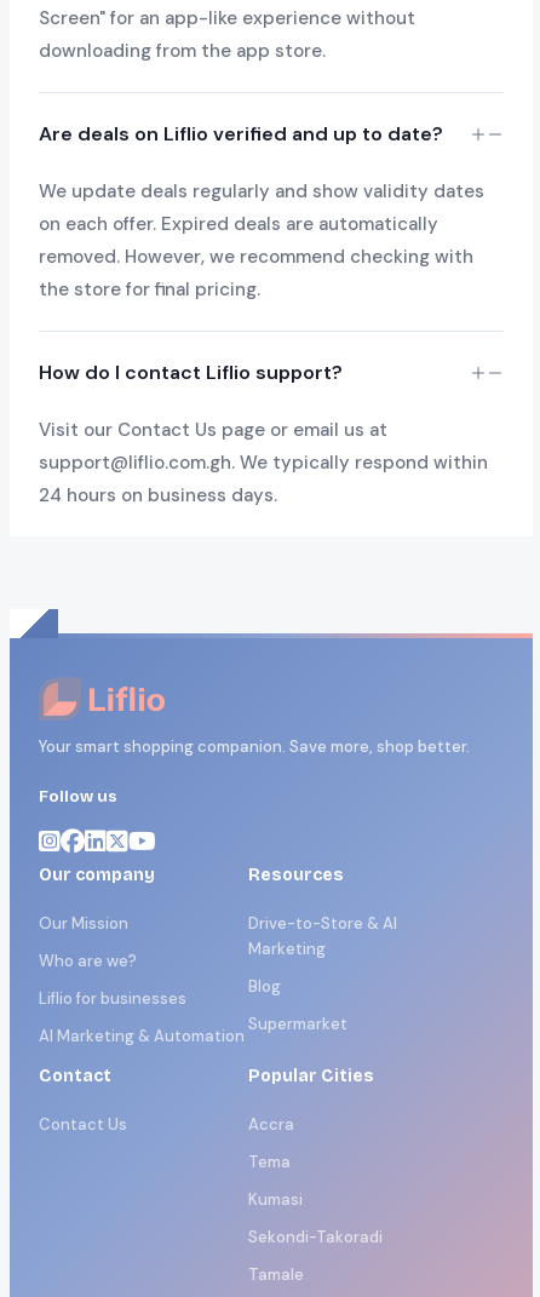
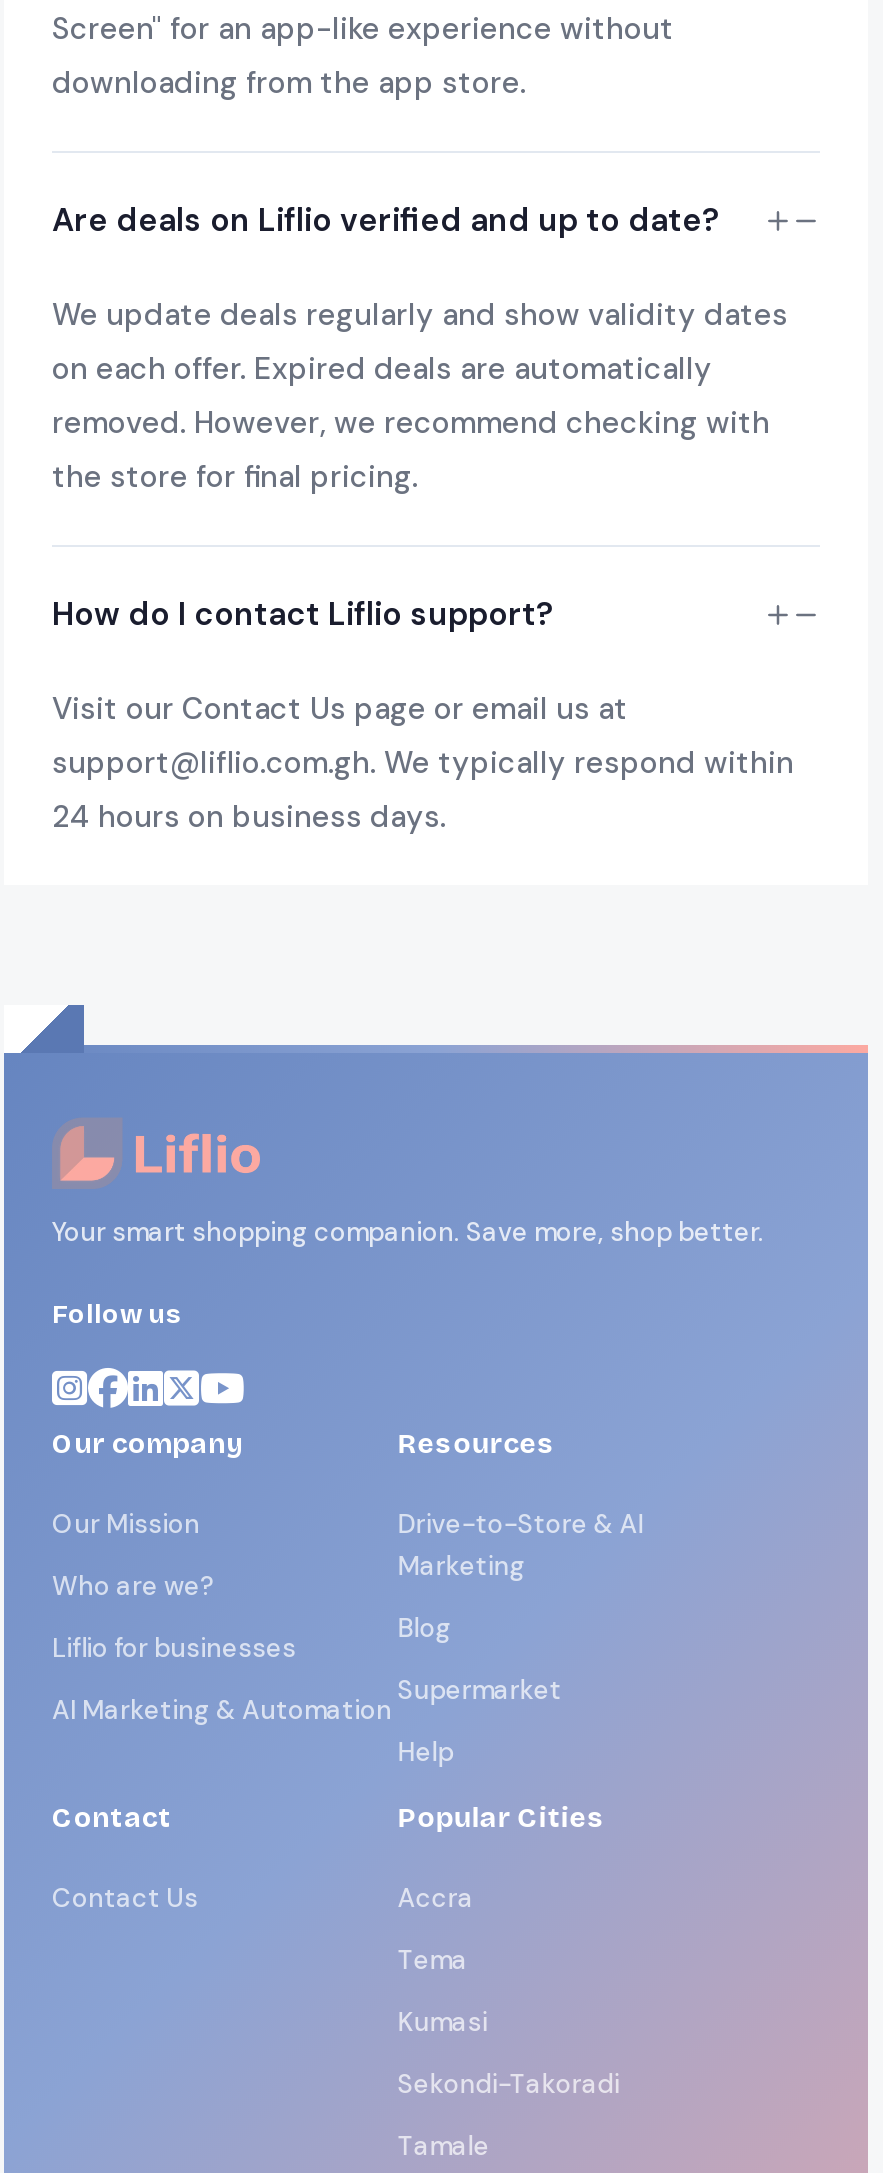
+ Help
